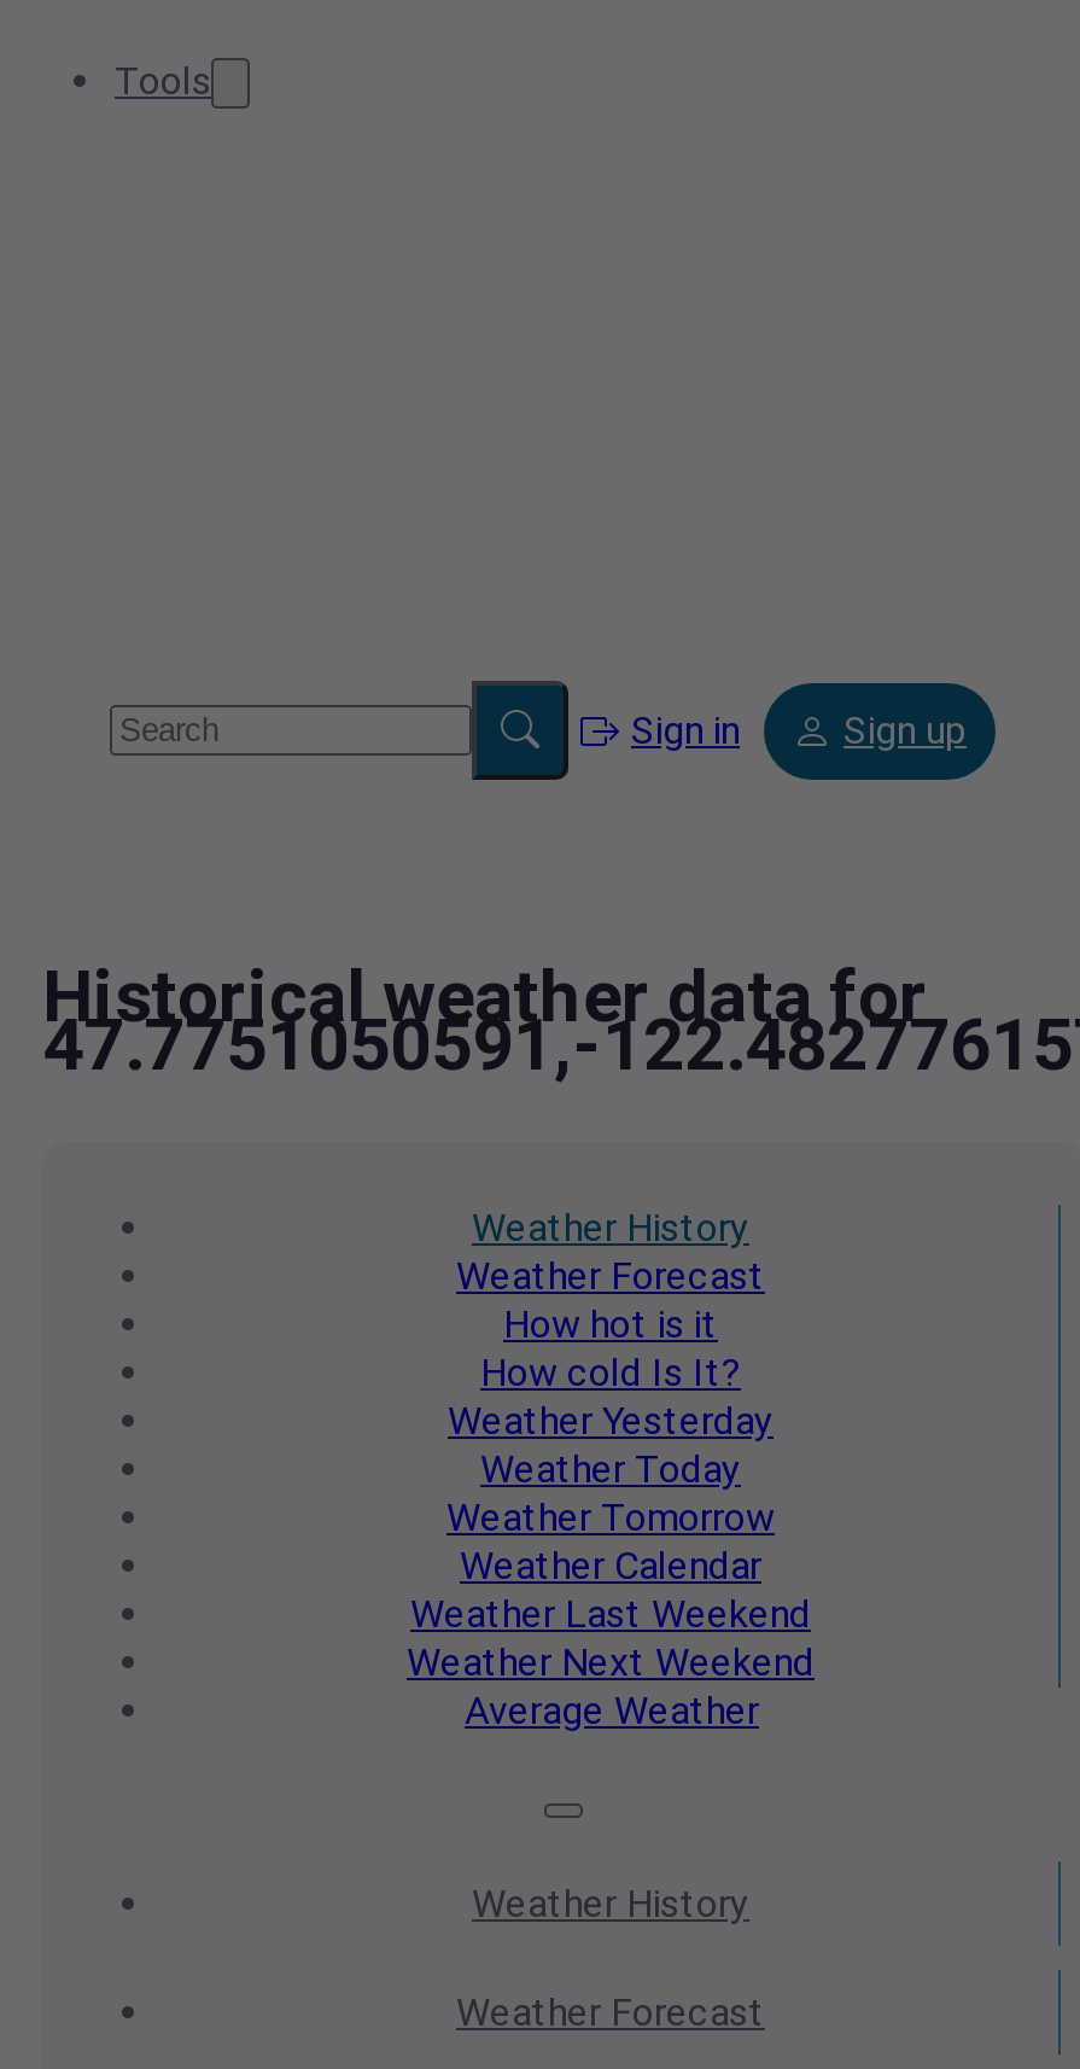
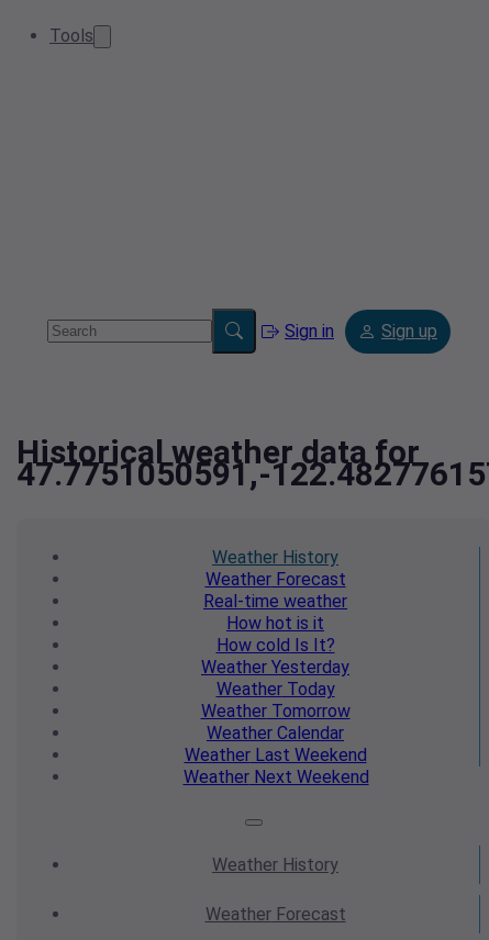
moved down: How hot is it | How cold Is It? | Weather Yesterday | Weather Today | Weather Tomorrow | Weather Calendar | Weather Last Weekend | Weather Next Weekend

+ Real-time weather

- Average Weather
